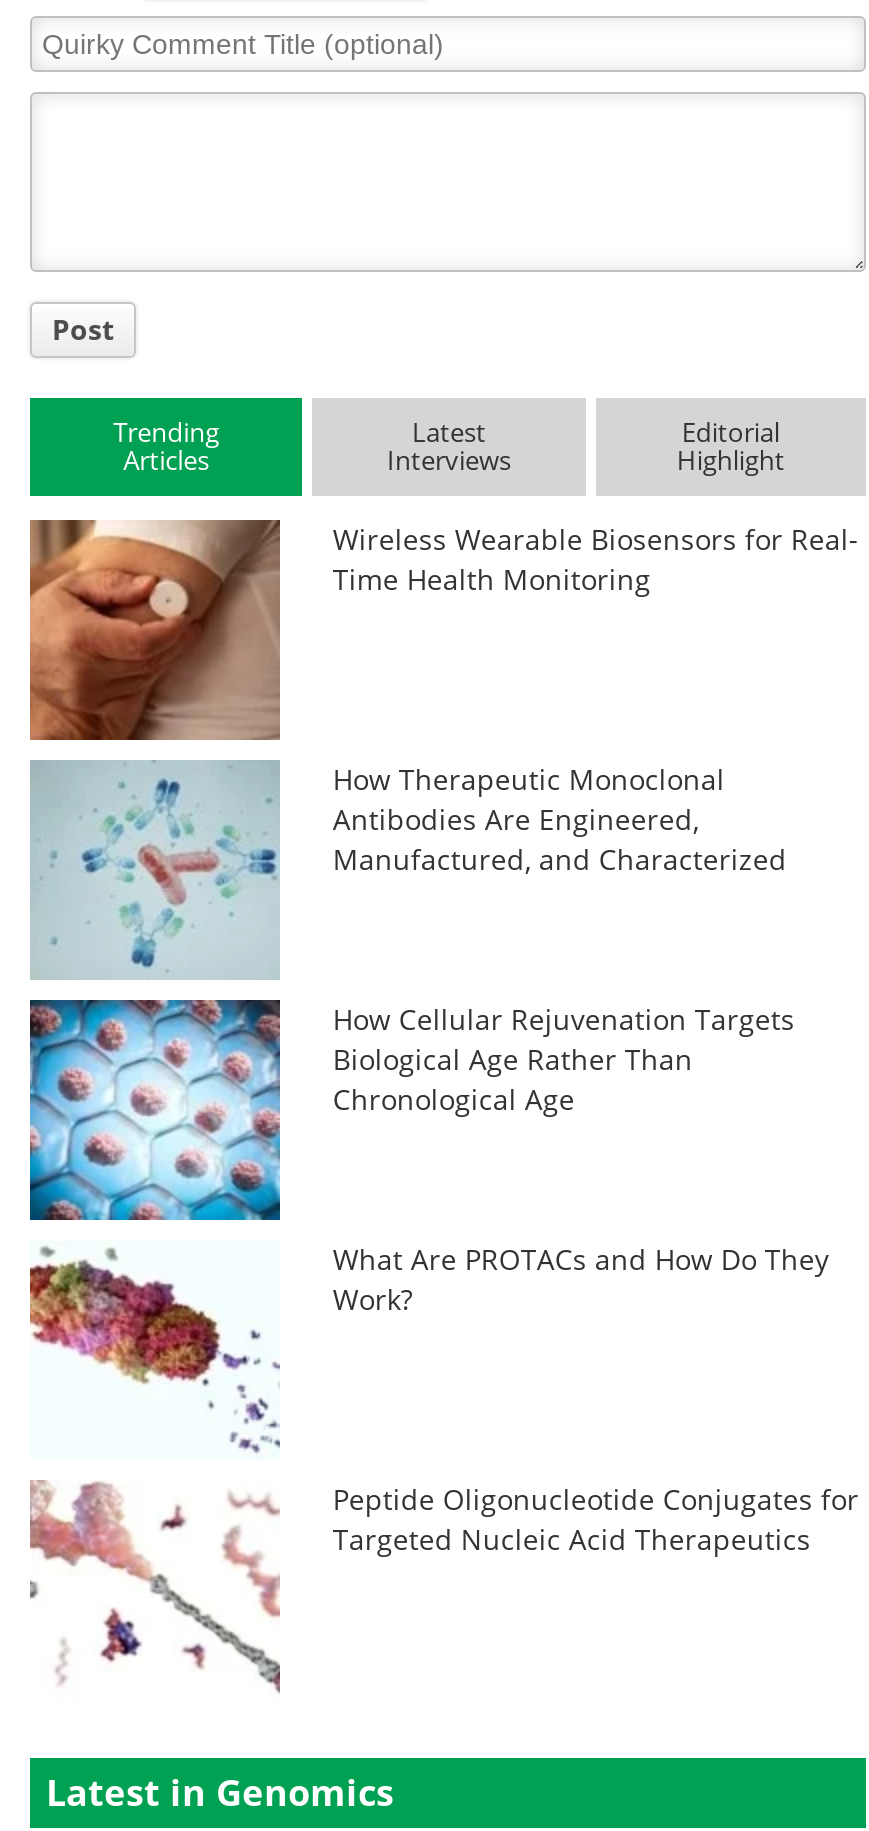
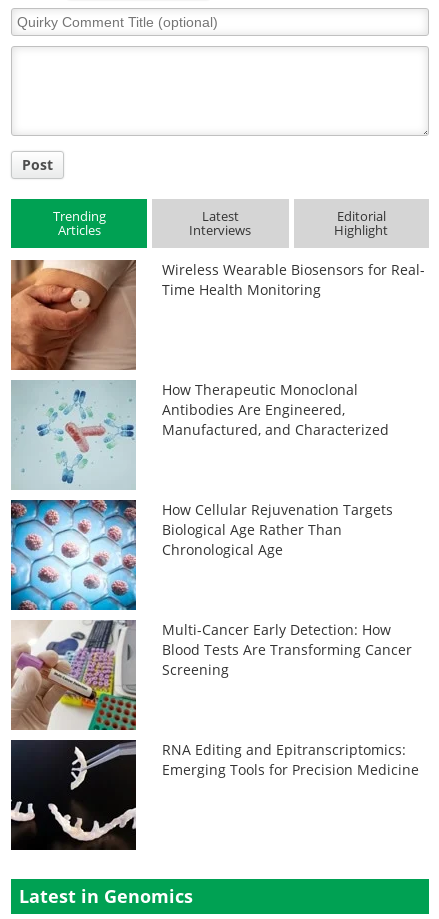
- [image]
- What Are PROTACs and How Do They
- Work?
+ [image]
+ Multi-Cancer Early Detection: How
+ Blood Tests Are Transforming Cancer
+ Screening

- [image]
- Peptide Oligonucleotide Conjugates for
- Targeted Nucleic Acid Therapeutics
+ [image]
+ RNA Editing and Epitranscriptomics:
+ Emerging Tools for Precision Medicine
